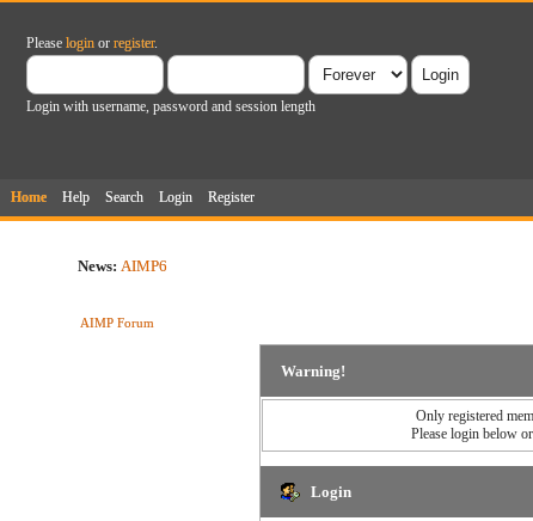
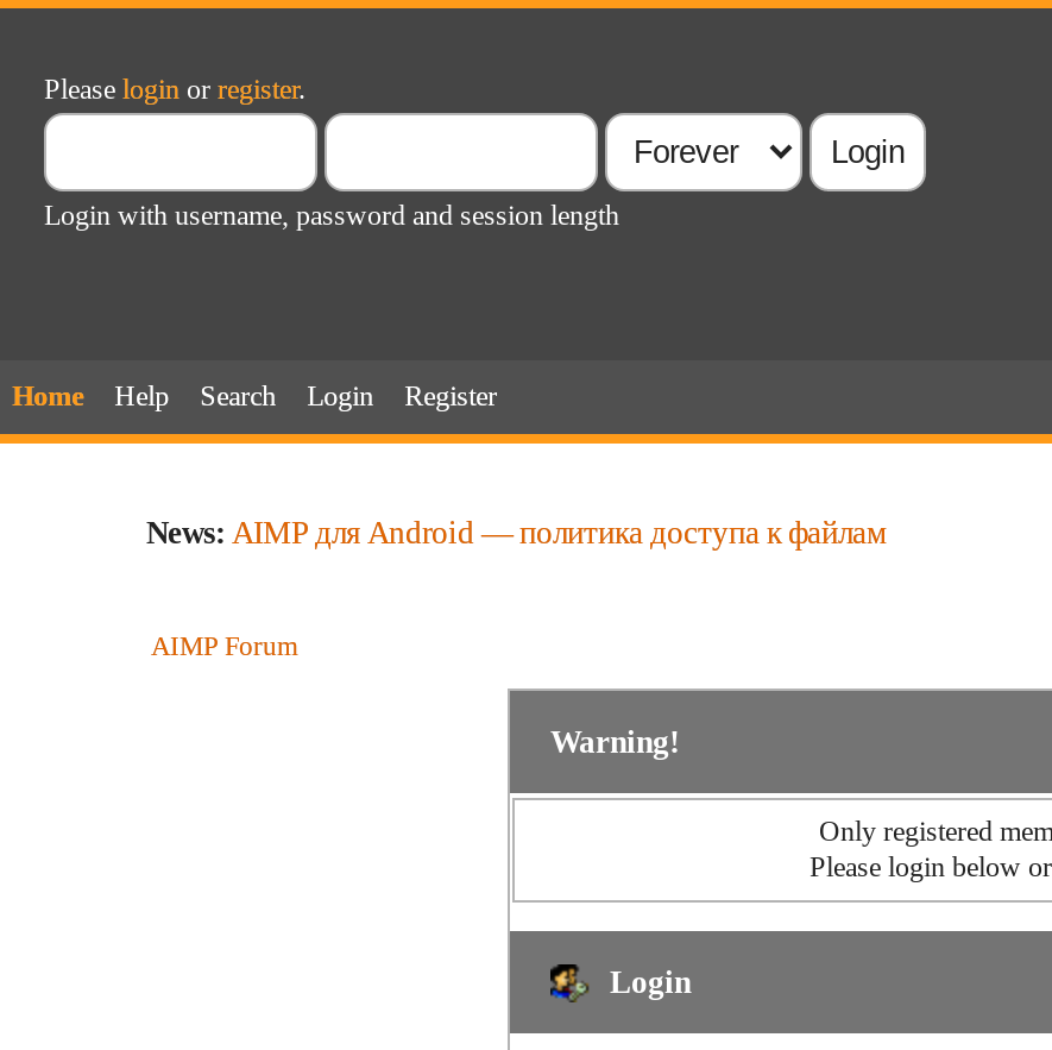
- News: AIMP6
+ News: AIMP для Android — политика доступа к файлам
